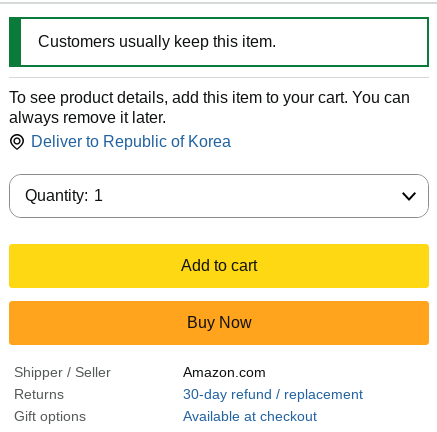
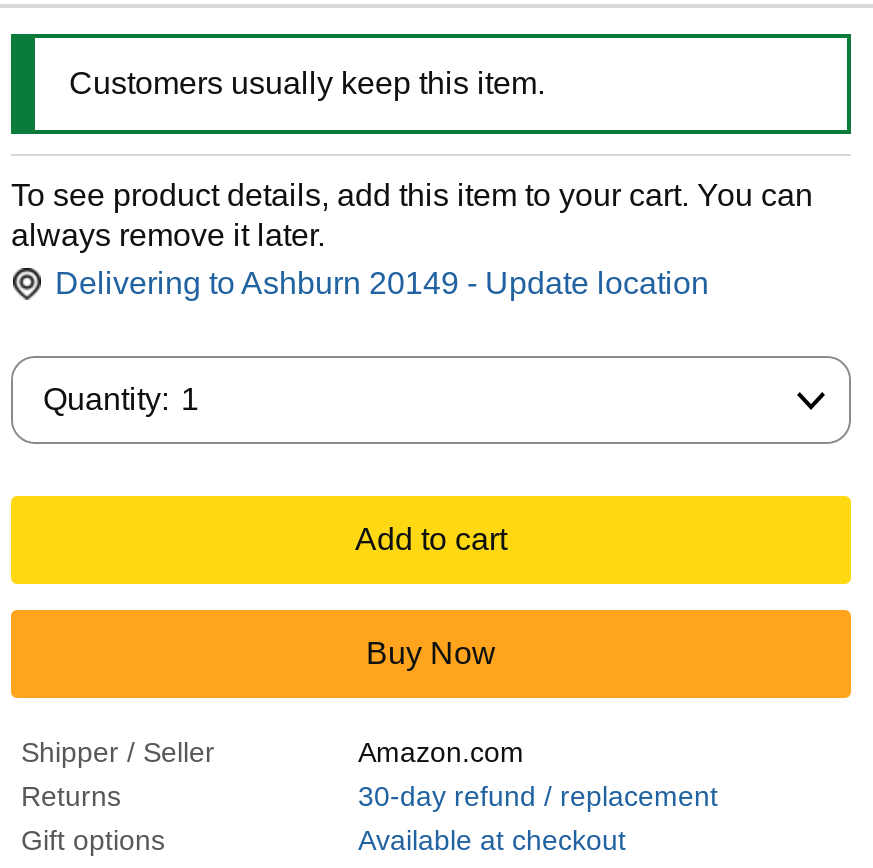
- Deliver to Republic of Korea
+ Delivering to Ashburn 20149 - Update location
